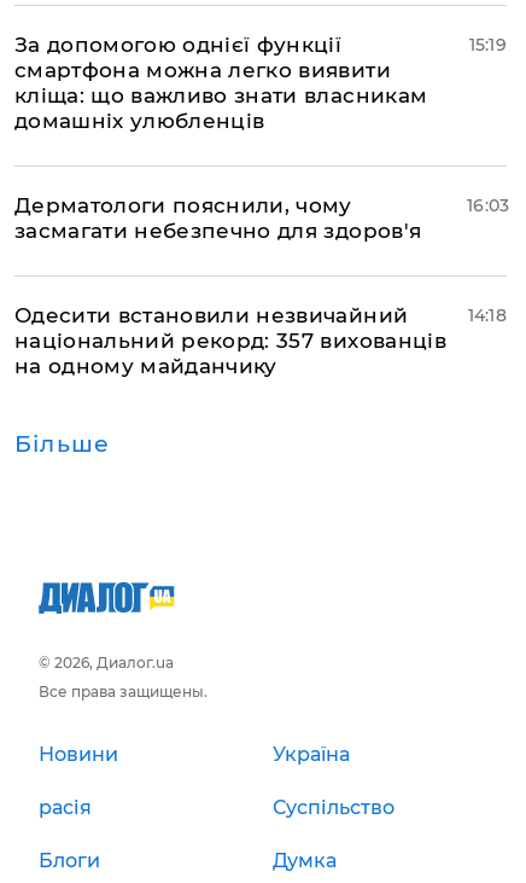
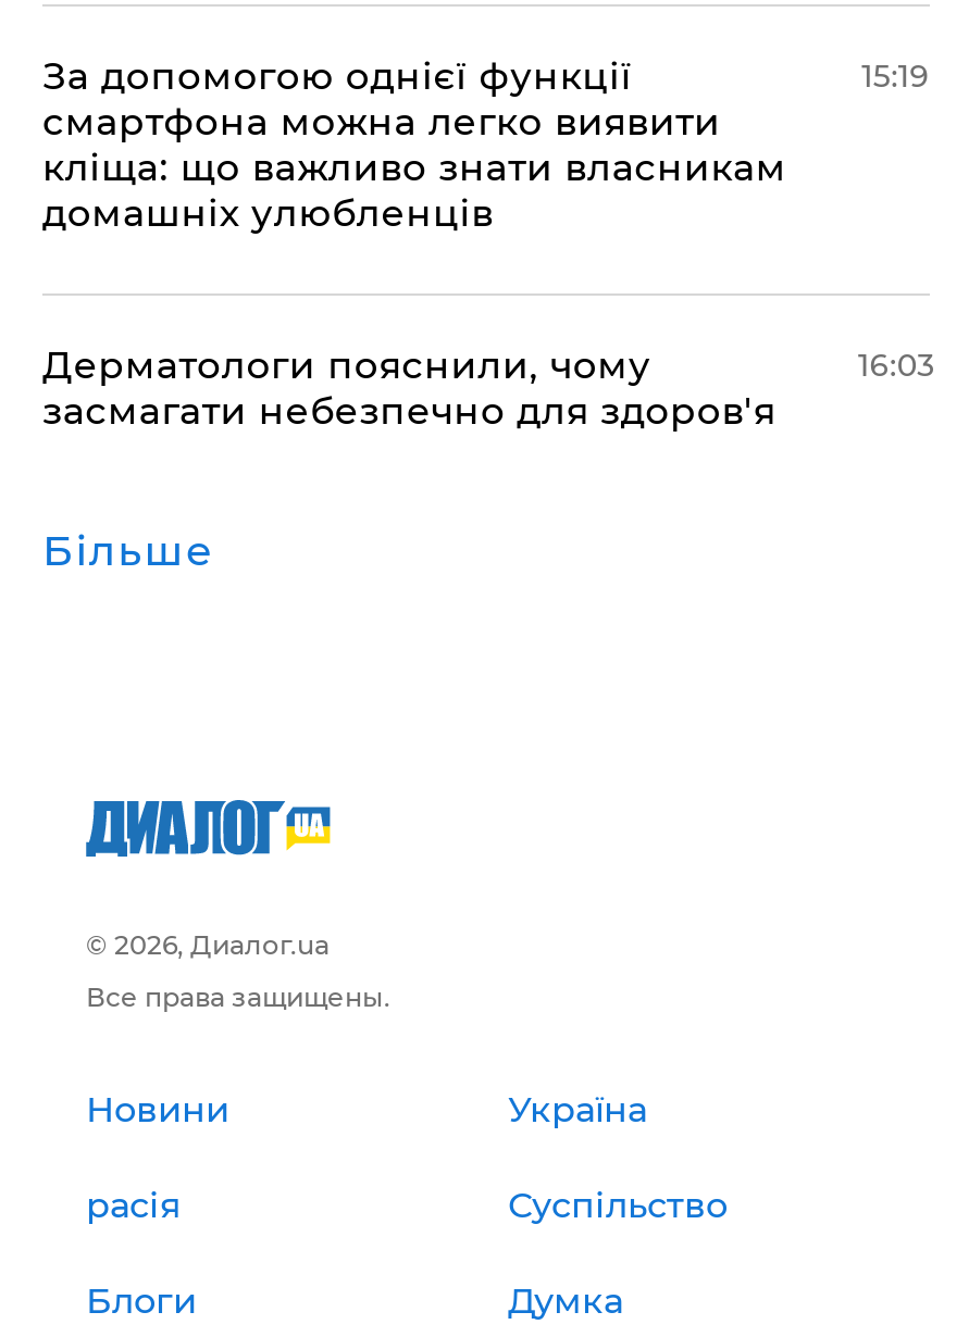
- Одесити встановили незвичайний
- національний рекорд: 357 вихованців
- на одному майданчику

- 14:18
